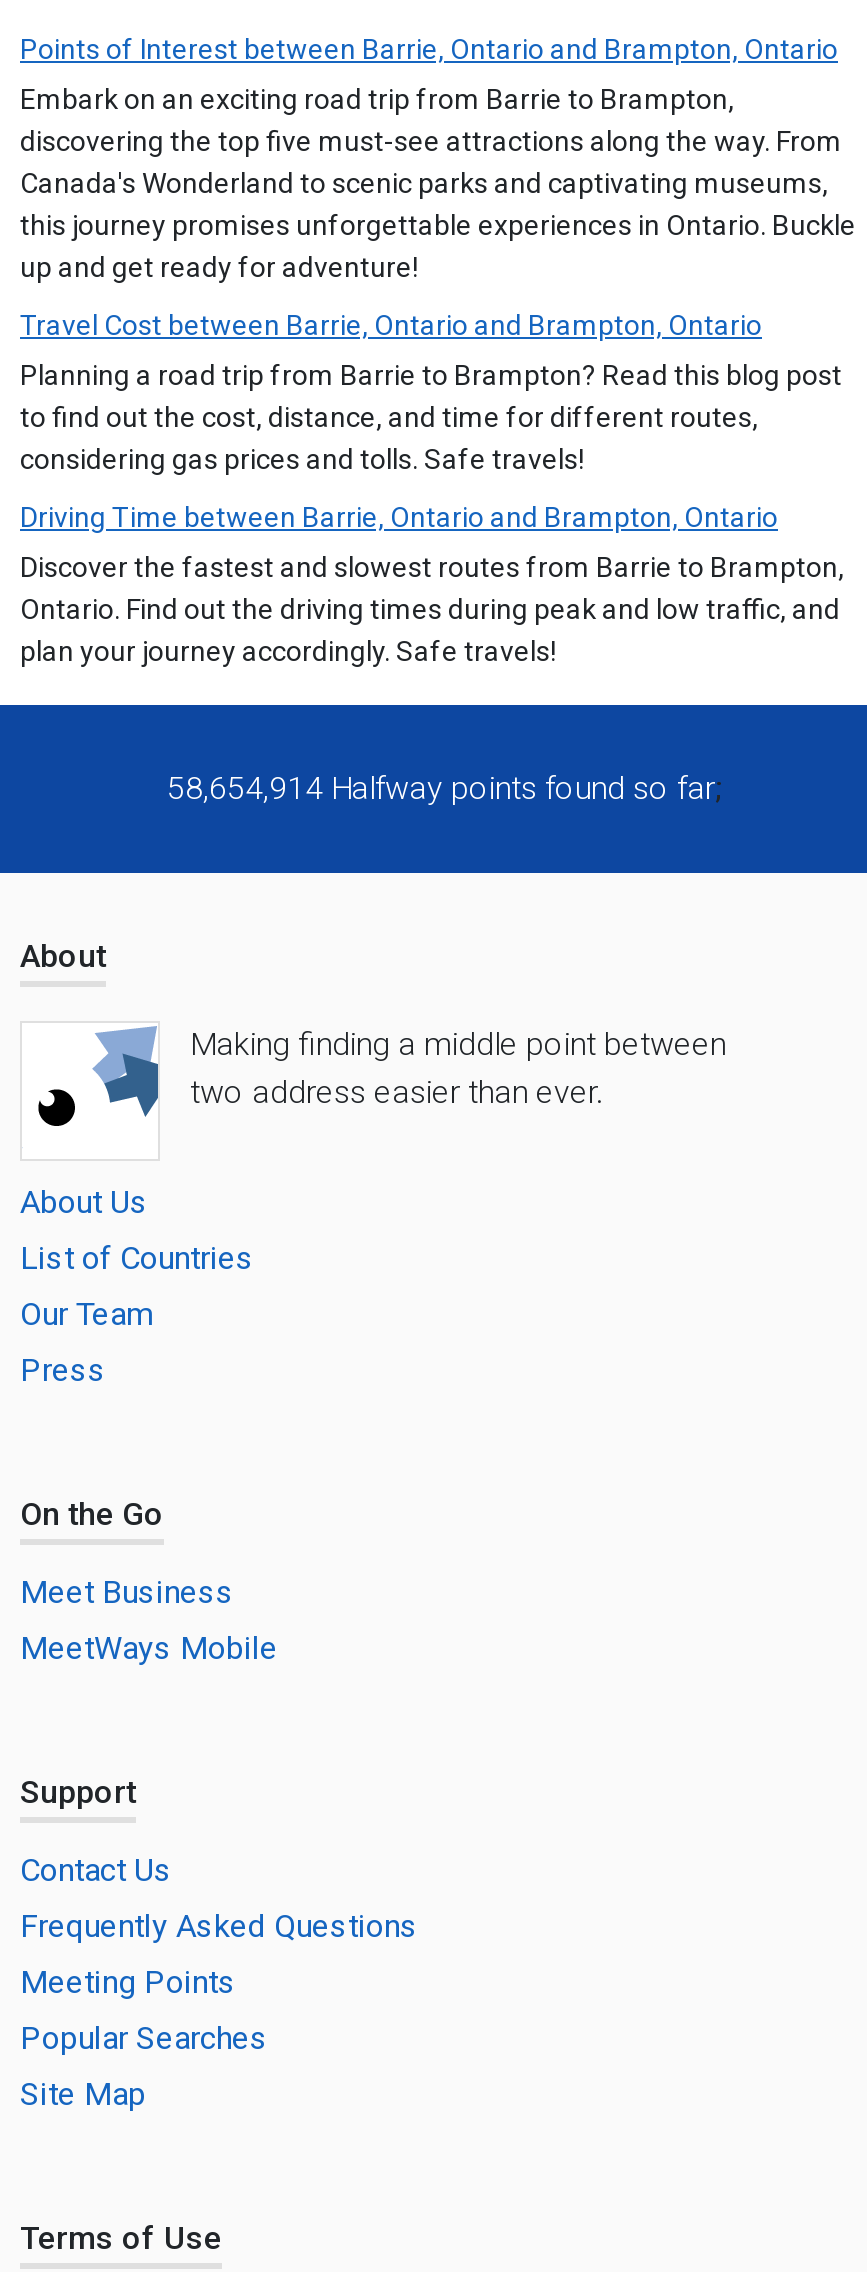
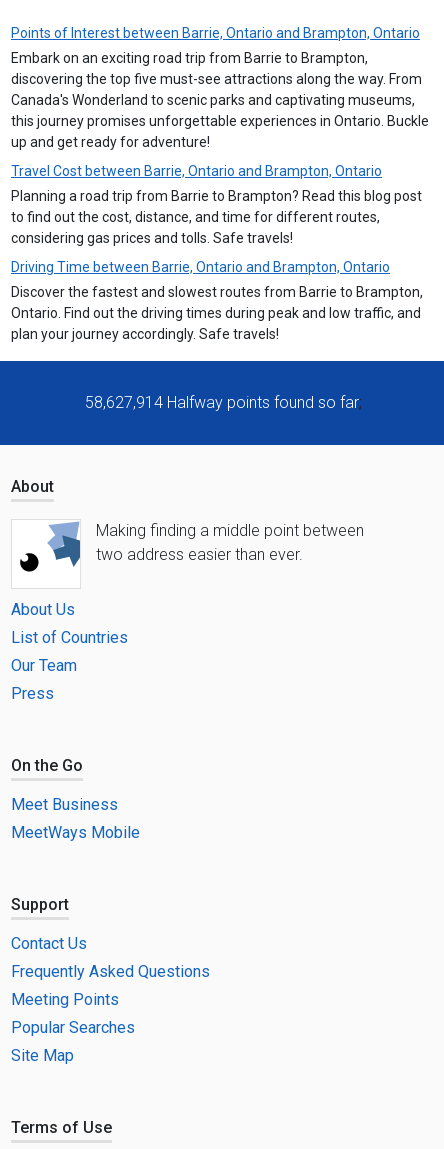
- 58,654,914 Halfway points found so far;
+ 58,627,914 Halfway points found so far;
